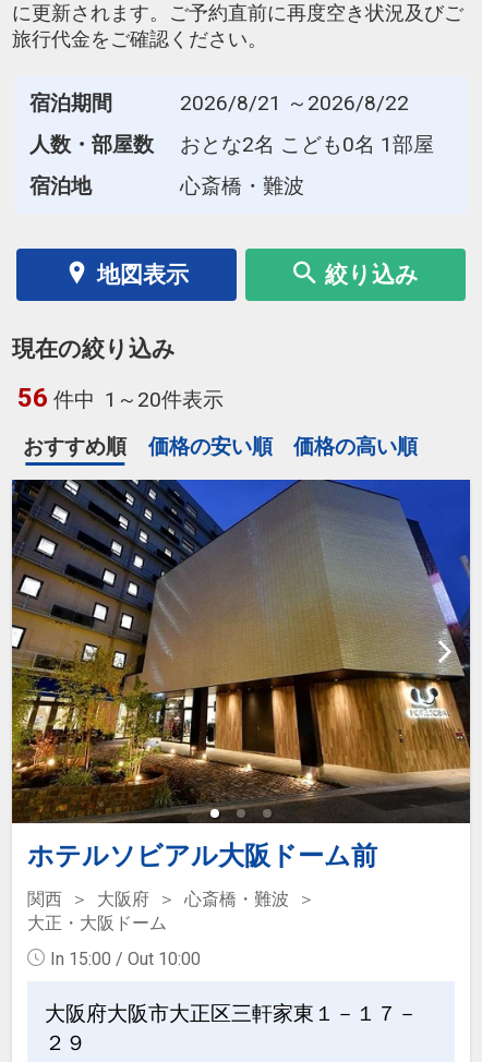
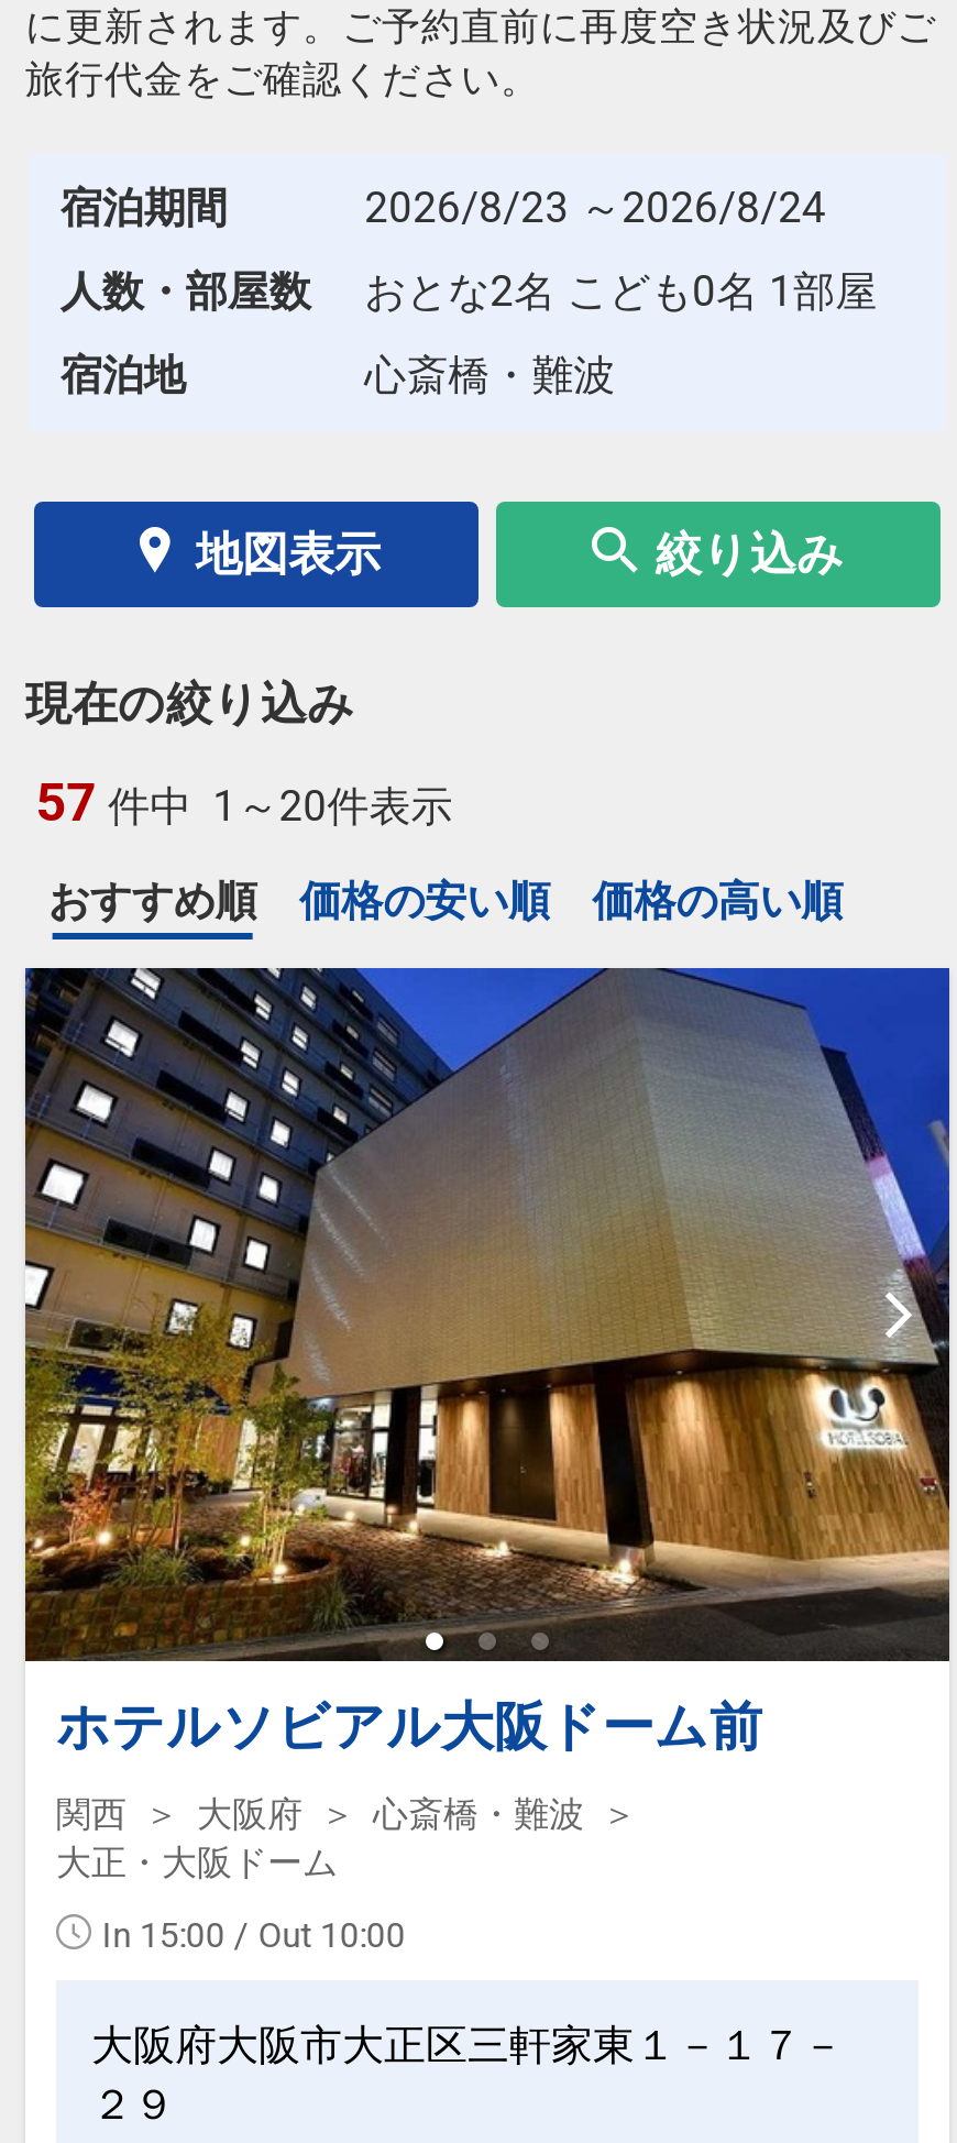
- 2026/8/21 ～2026/8/22
+ 2026/8/23 ～2026/8/24

- 56 件中 1～20件表示
+ 57 件中 1～20件表示
